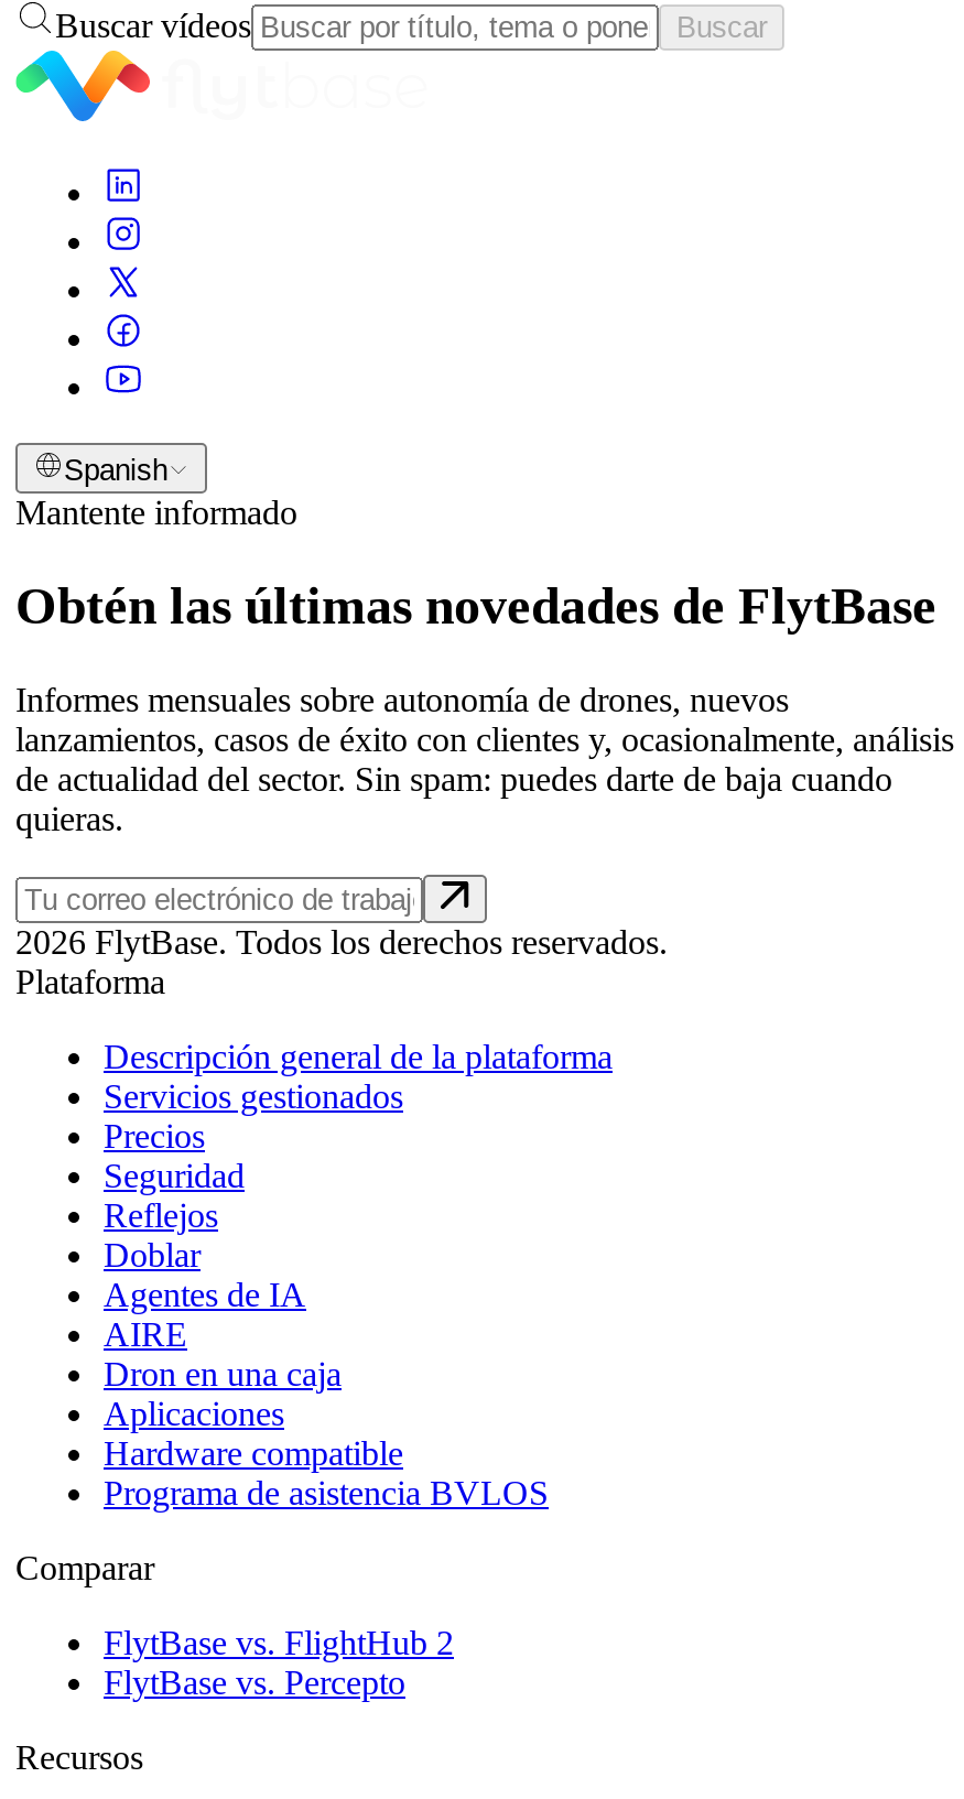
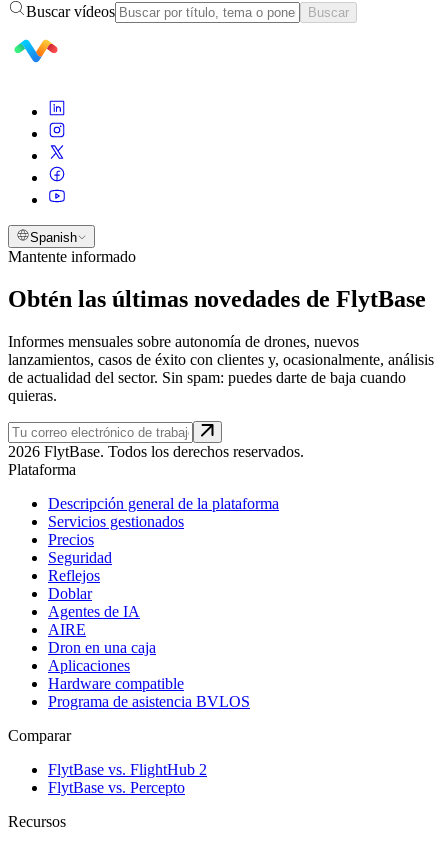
- [image]
+ [image]
